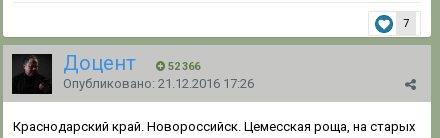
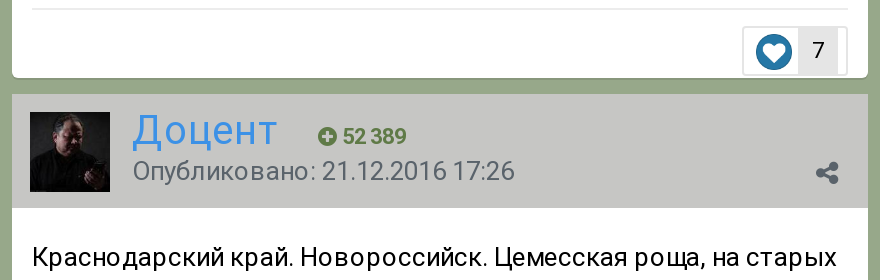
- 52 366
+ 52 389
